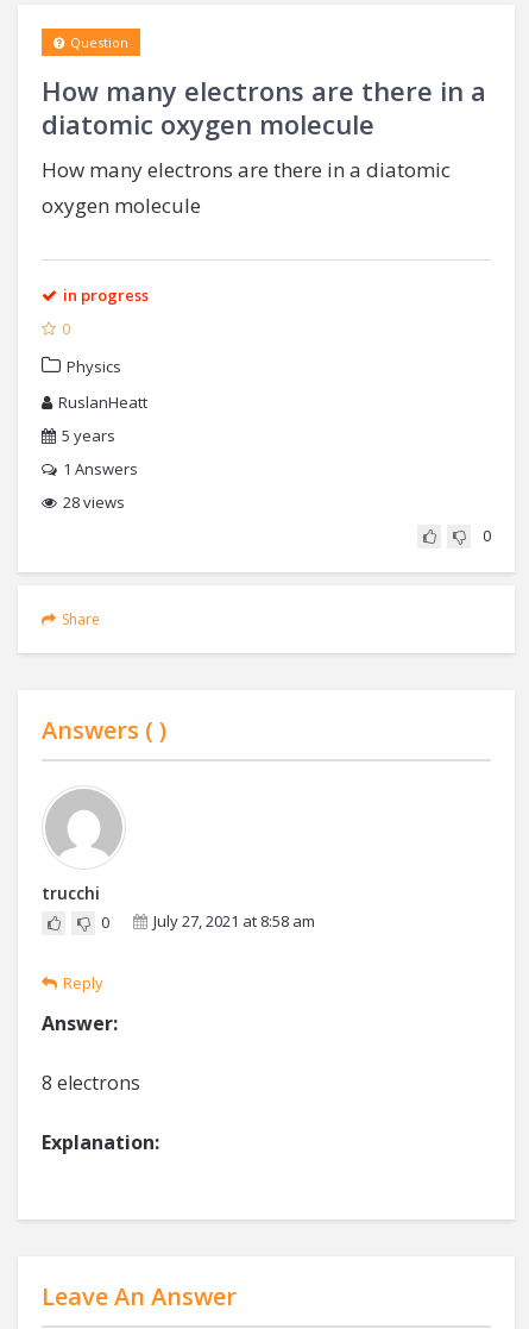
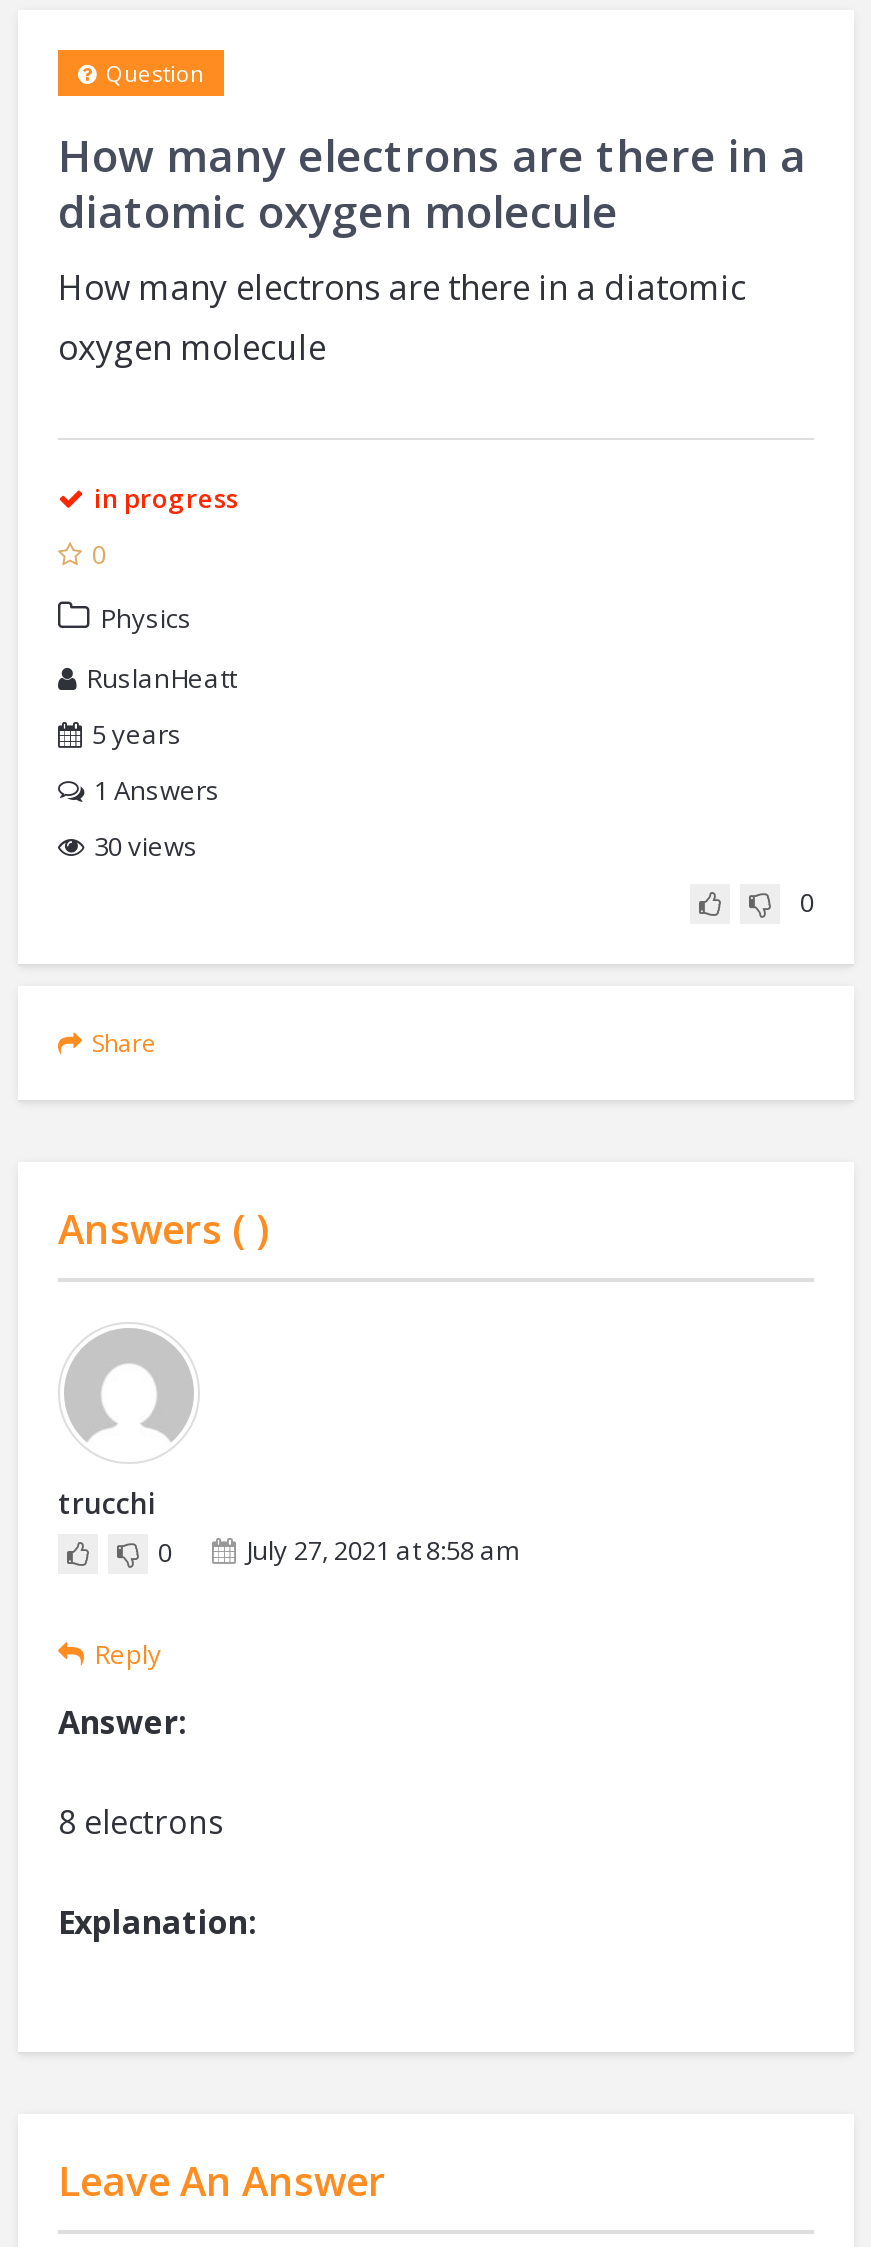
- 28 views
+ 30 views
